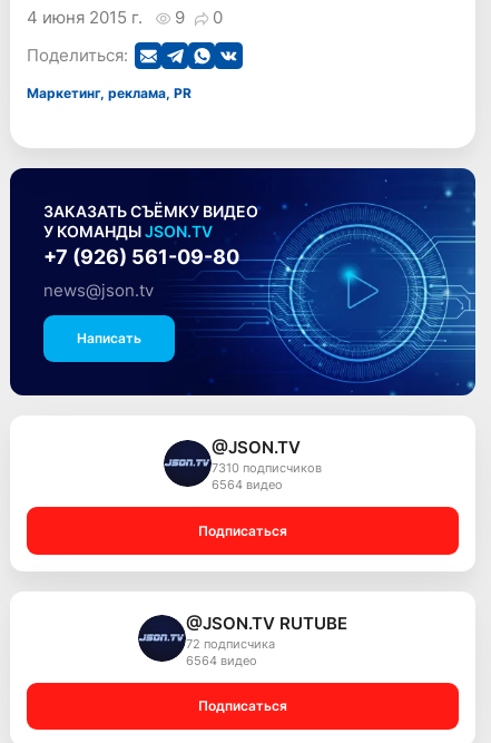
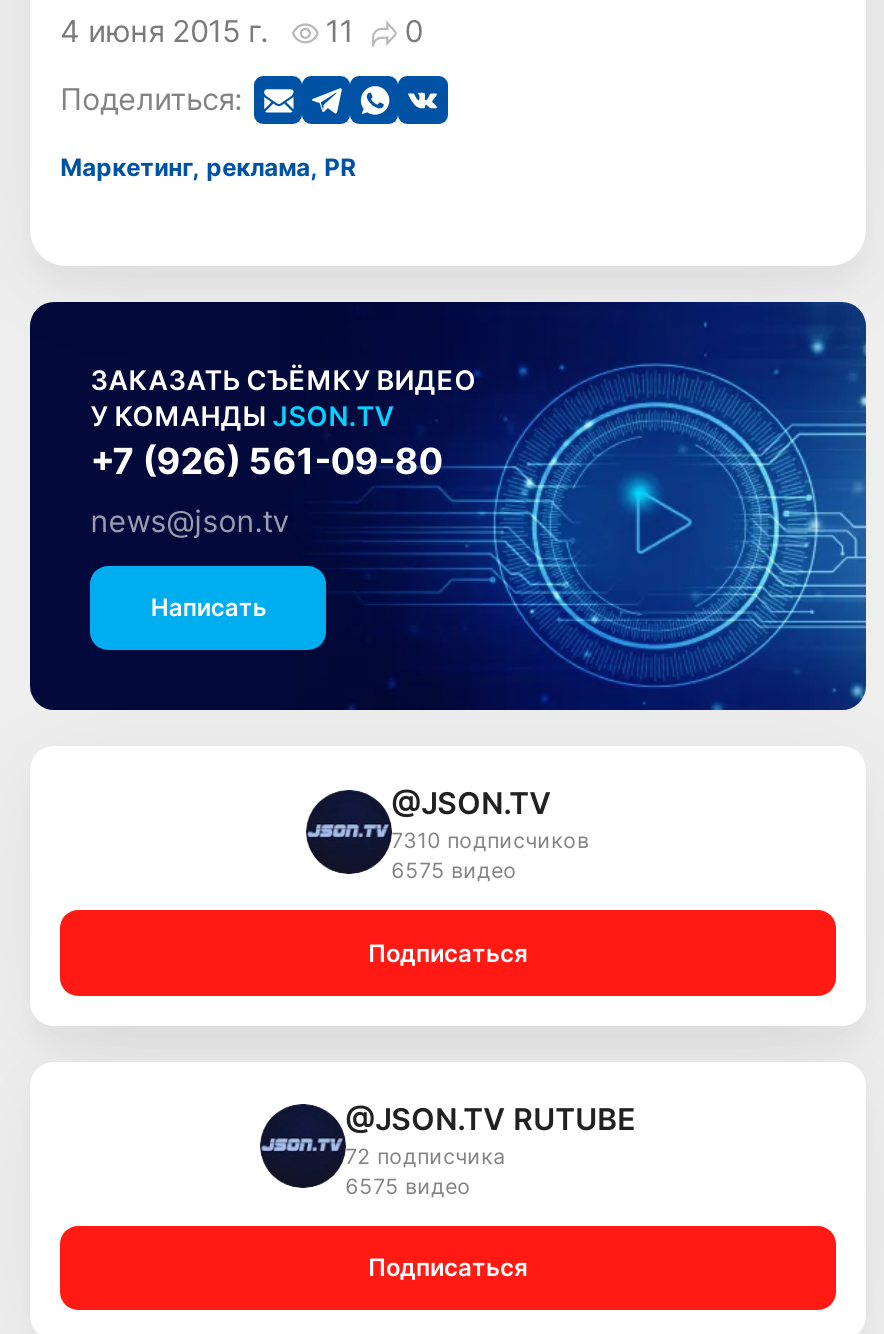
- 4 июня 2015 г. 9 0
+ 4 июня 2015 г. 11 0

- 6564 видео
+ 6575 видео

- 6564 видео
+ 6575 видео
